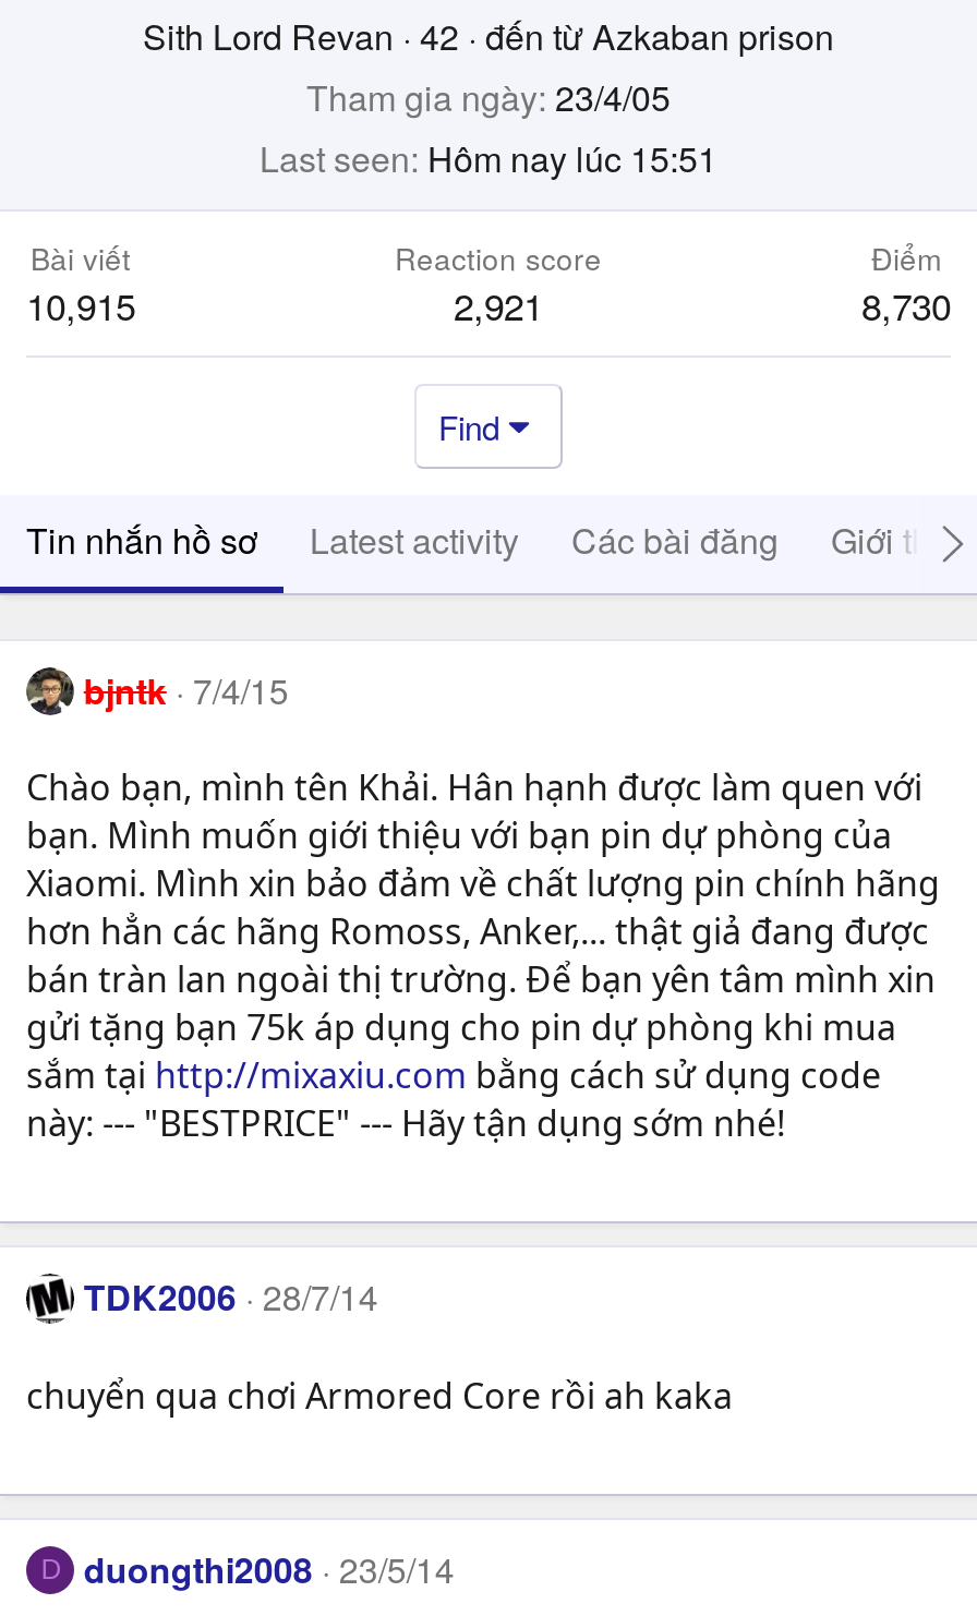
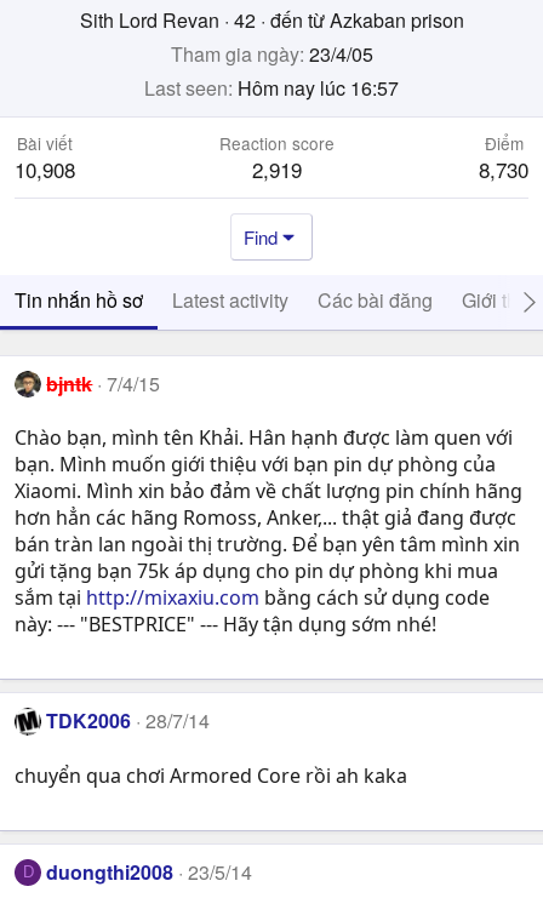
- Last seen Hôm nay lúc 15:51
+ Last seen Hôm nay lúc 16:57

- 10,915
+ 10,908

- 2,921
+ 2,919
